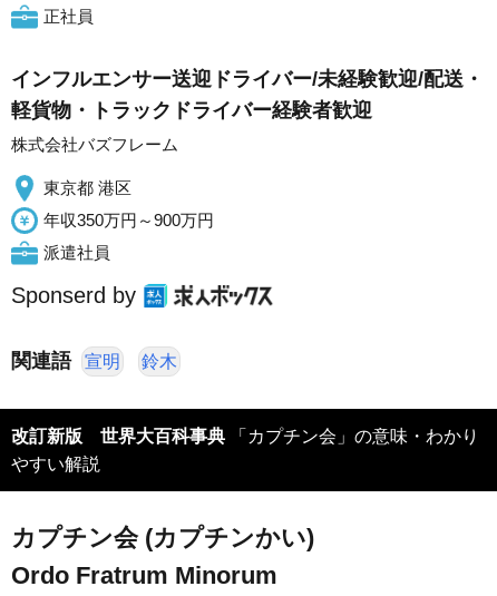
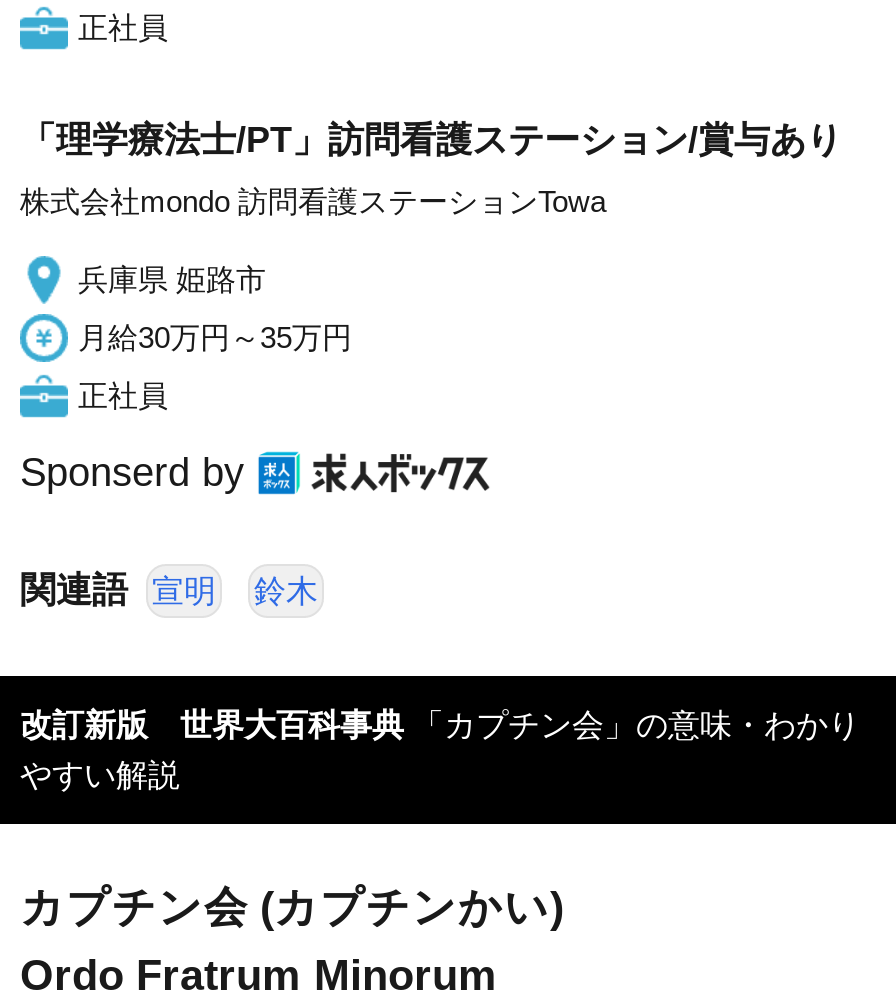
- インフルエンサー送迎ドライバー/未経験歓迎/配送・
- 軽貨物・トラックドライバー経験者歓迎
+ 「理学療法士/PT」訪問看護ステーション/賞与あり

- 株式会社バズフレーム
+ 株式会社mondo 訪問看護ステーションTowa

- 東京都 港区
+ 兵庫県 姫路市

- 年収350万円～900万円
+ 月給30万円～35万円

- 派遣社員
+ 正社員
